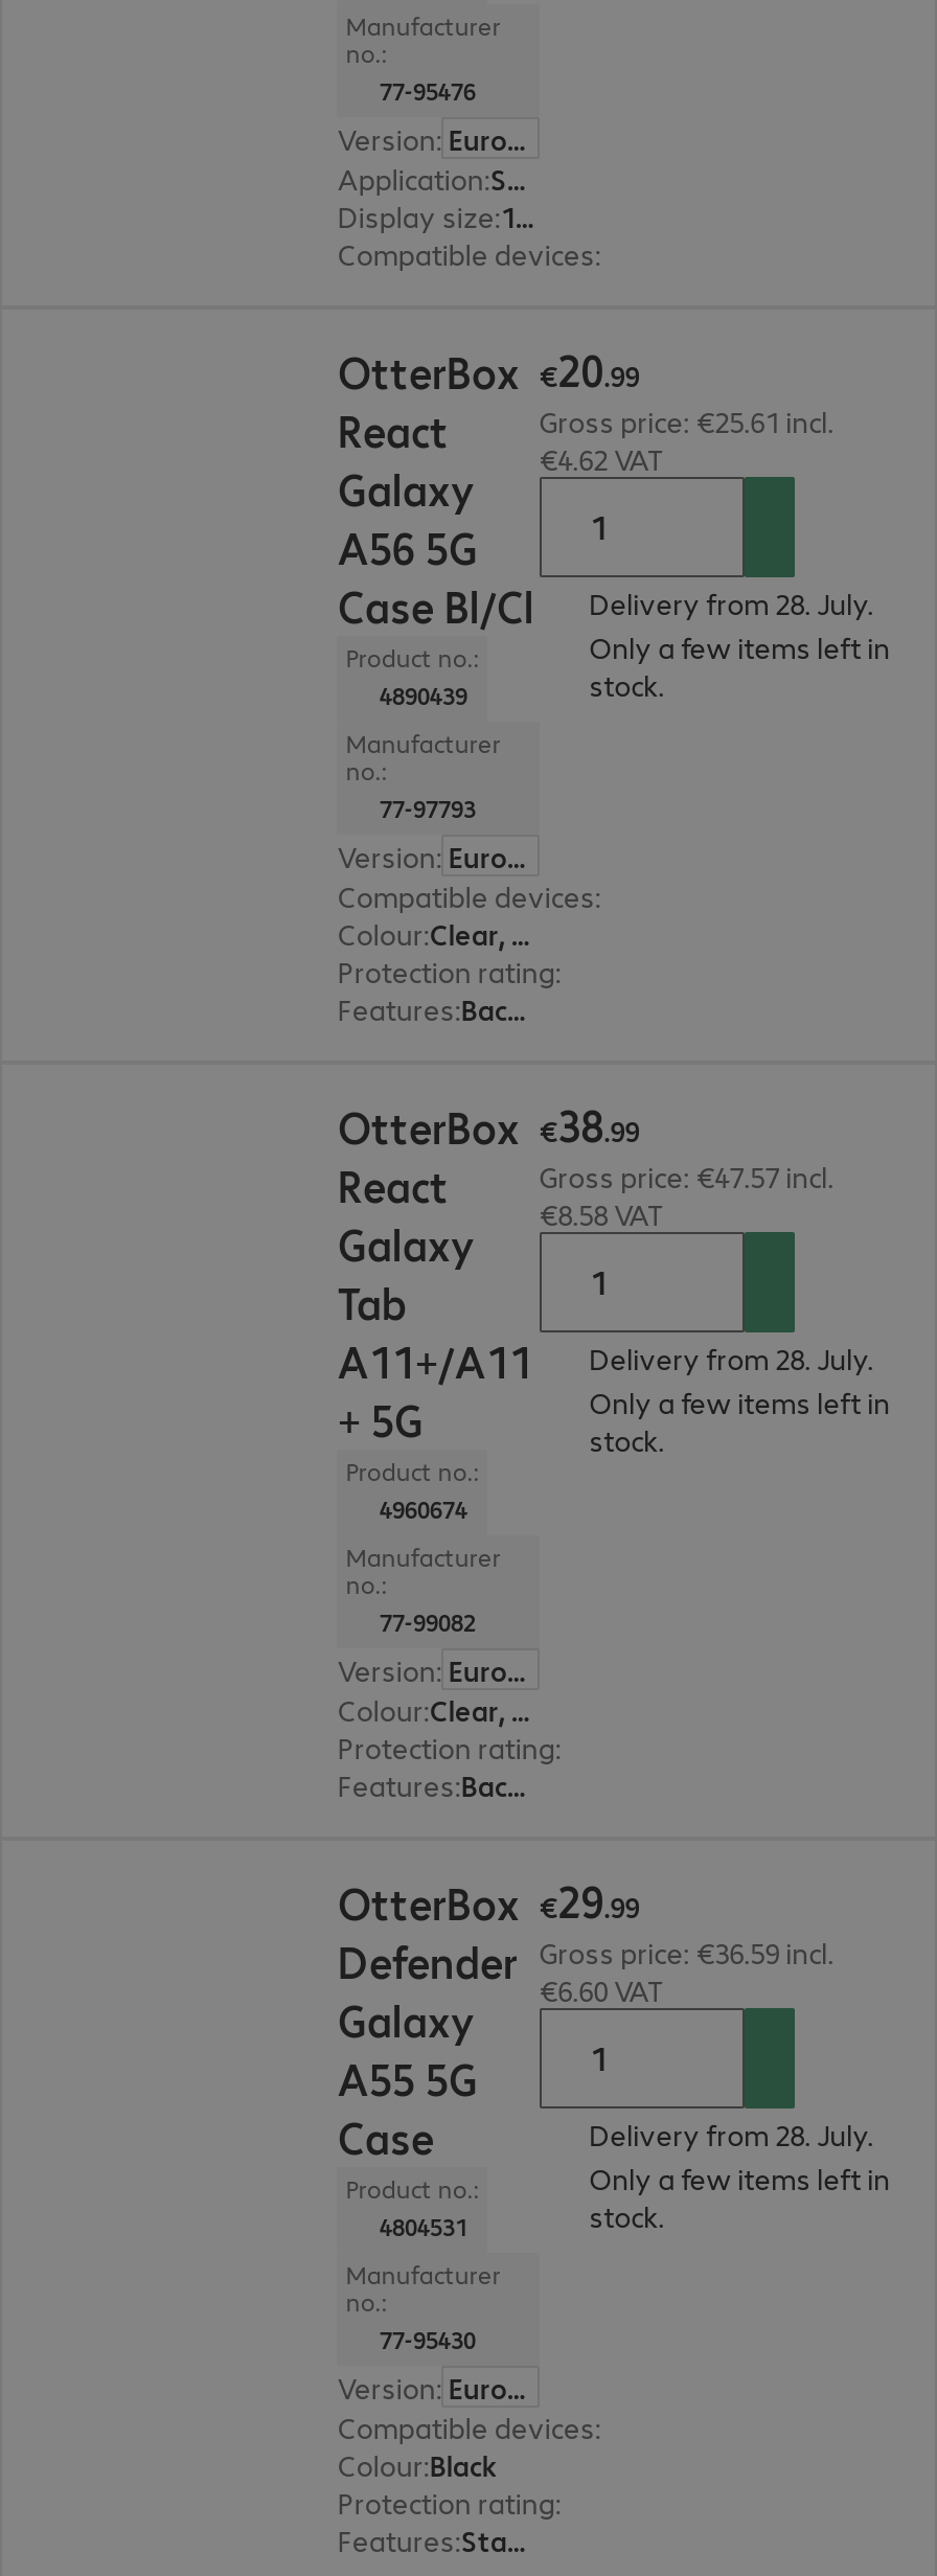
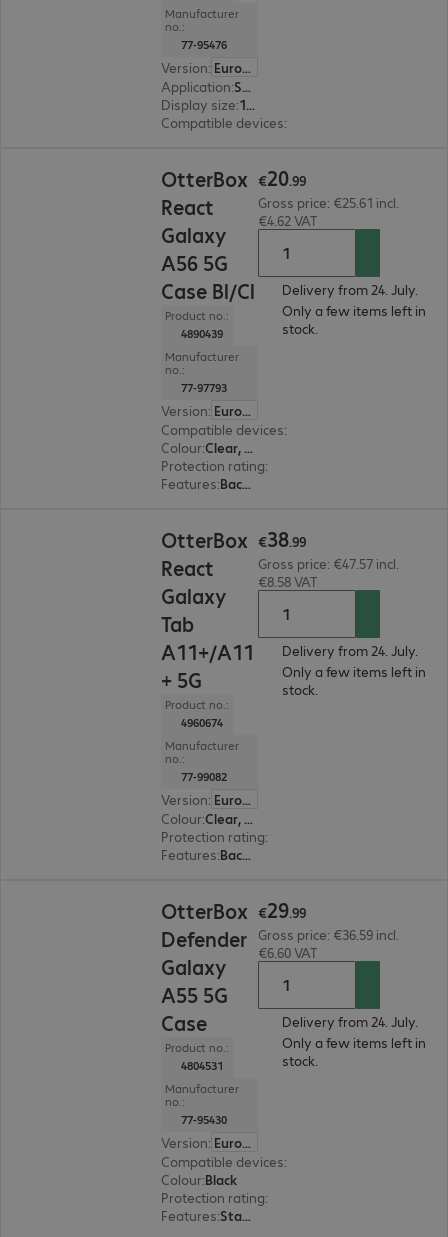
- Delivery from 28. July.
+ Delivery from 24. July.

- Delivery from 28. July.
+ Delivery from 24. July.

- Delivery from 28. July.
+ Delivery from 24. July.
